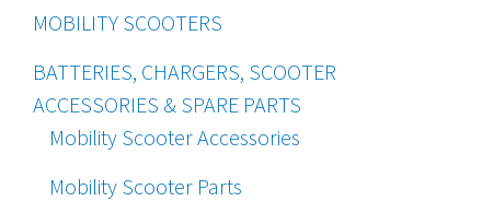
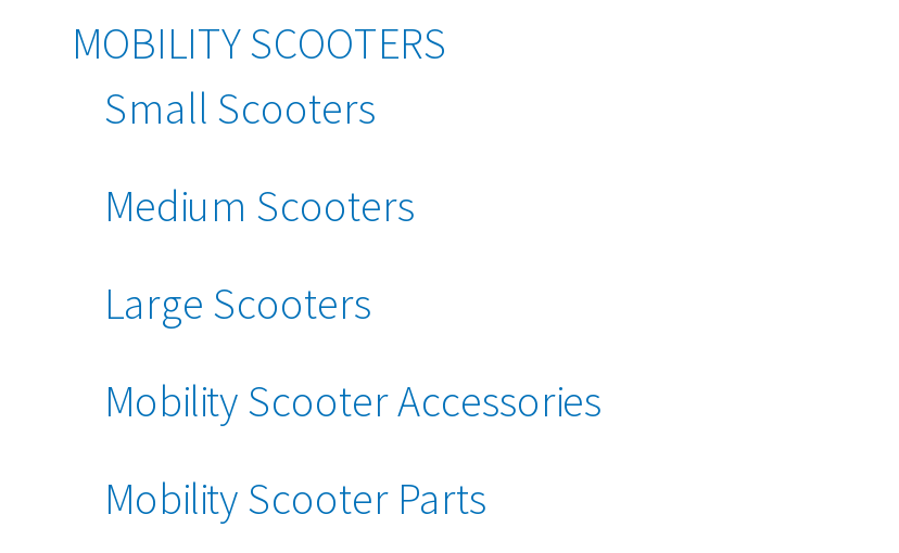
- BATTERIES, CHARGERS, SCOOTER
- ACCESSORIES & SPARE PARTS
+ Small Scooters
+ Medium Scooters
+ Large Scooters
